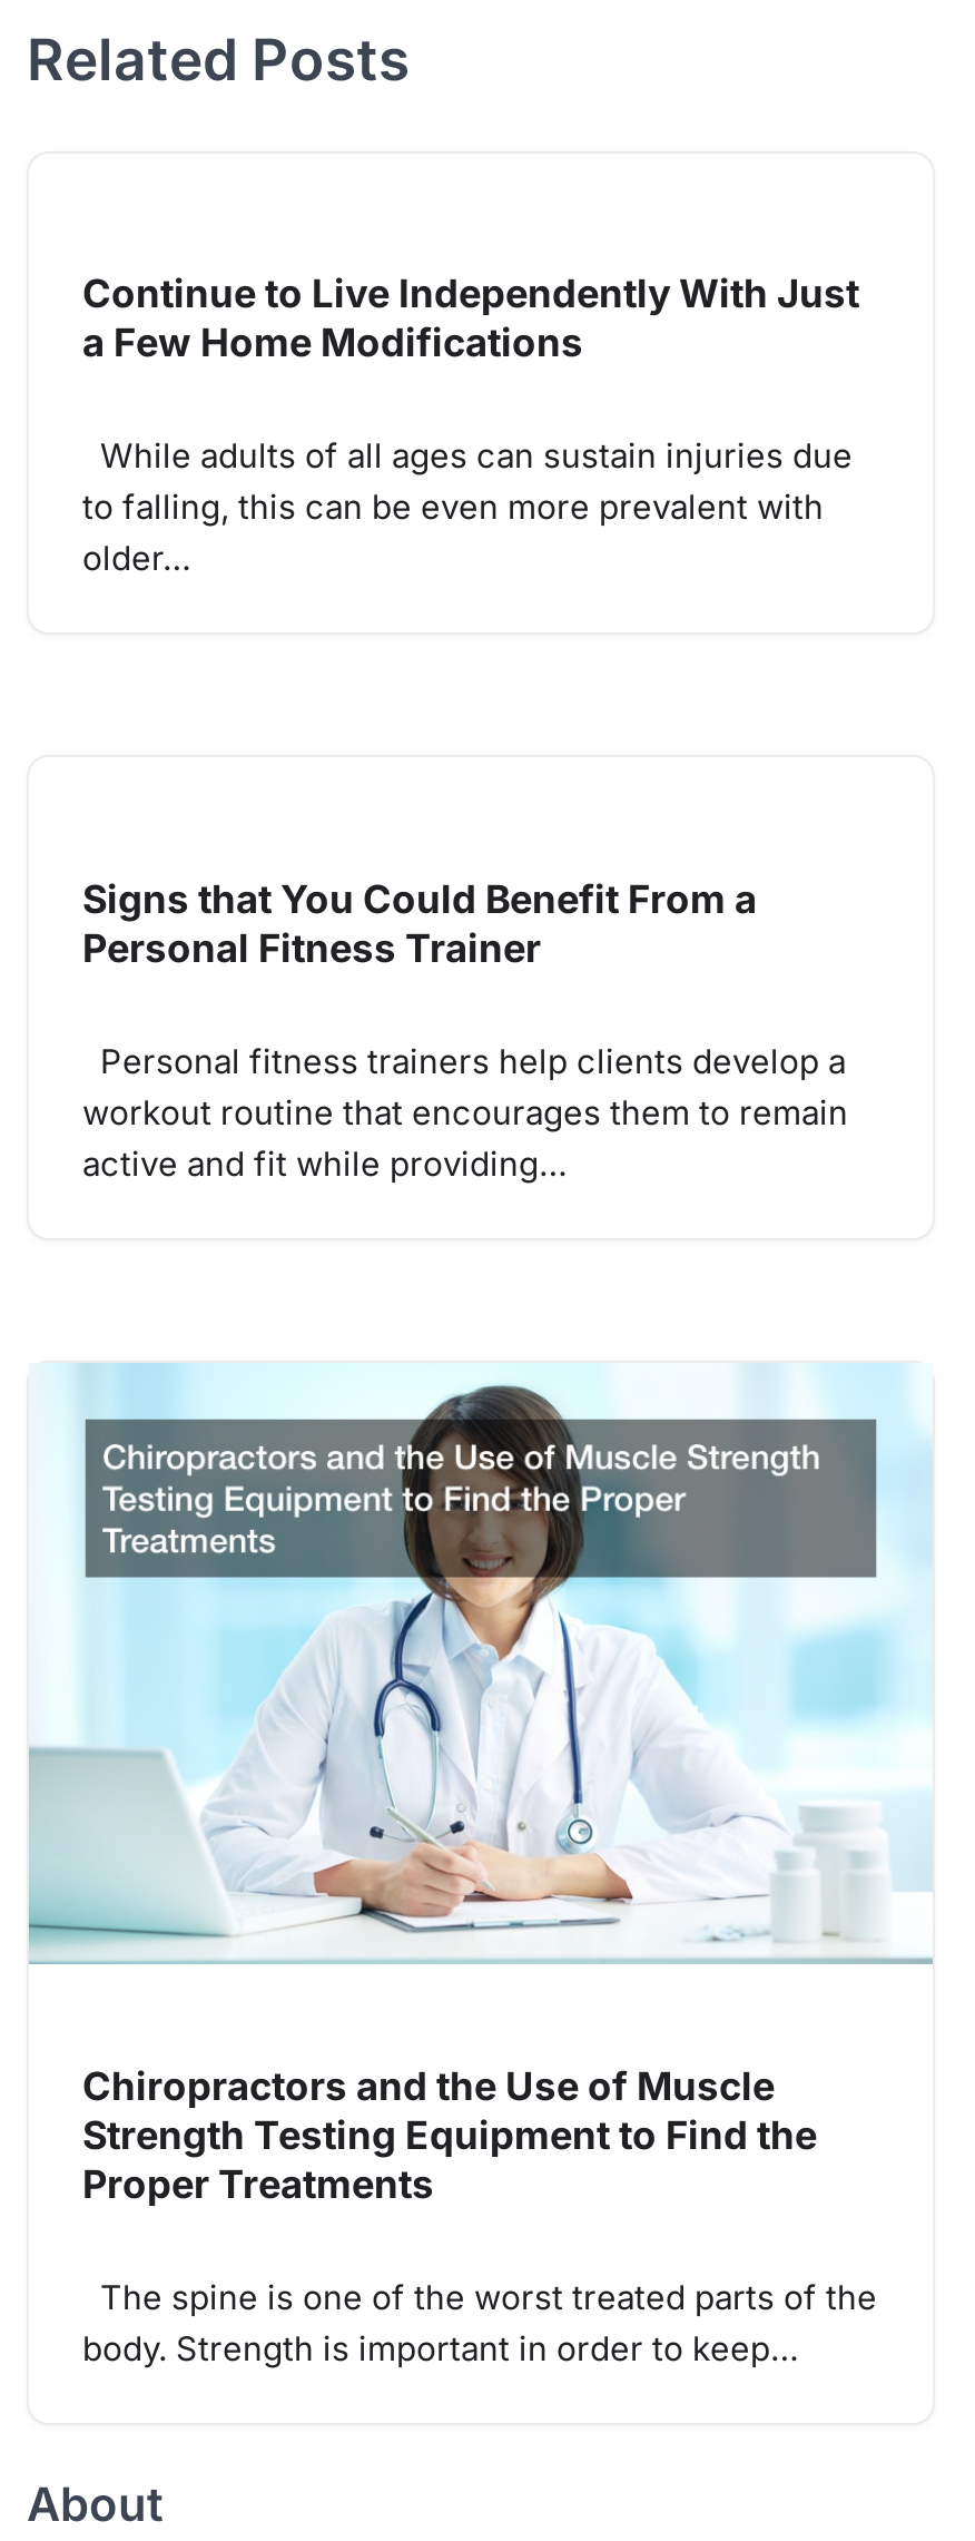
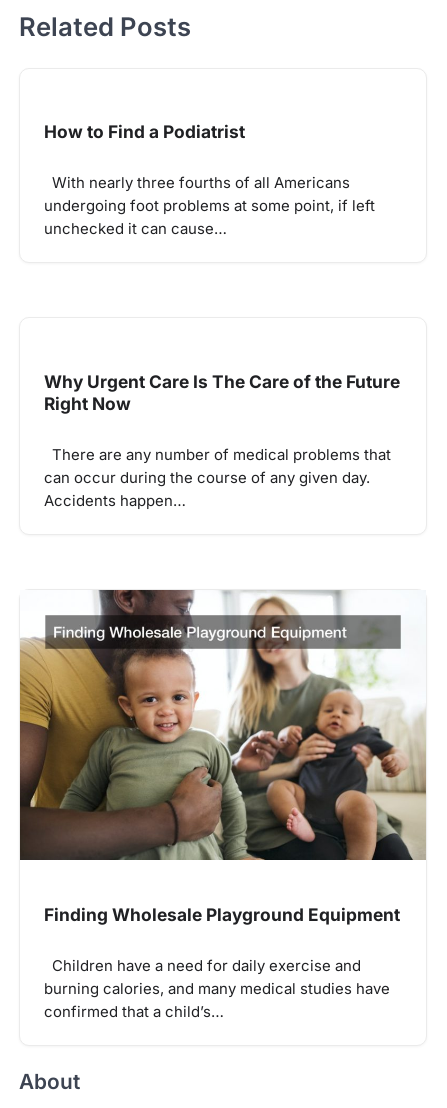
- Continue to Live Independently With Just
- a Few Home Modifications
+ How to Find a Podiatrist

- While adults of all ages can sustain injuries due
- to falling, this can be even more prevalent with
- older…
+ With nearly three fourths of all Americans
+ undergoing foot problems at some point, if left
+ unchecked it can cause…

- Signs that You Could Benefit From a
- Personal Fitness Trainer
+ Why Urgent Care Is The Care of the Future
+ Right Now

- Personal fitness trainers help clients develop a
- workout routine that encourages them to remain
- active and fit while providing…
+ There are any number of medical problems that
+ can occur during the course of any given day.
+ Accidents happen…

- [image]
+ [image]

- Chiropractors and the Use of Muscle
- Strength Testing Equipment to Find the
- Proper Treatments
+ Finding Wholesale Playground Equipment

- The spine is one of the worst treated parts of the
- body. Strength is important in order to keep…
+ Children have a need for daily exercise and
+ burning calories, and many medical studies have
+ confirmed that a child’s…
